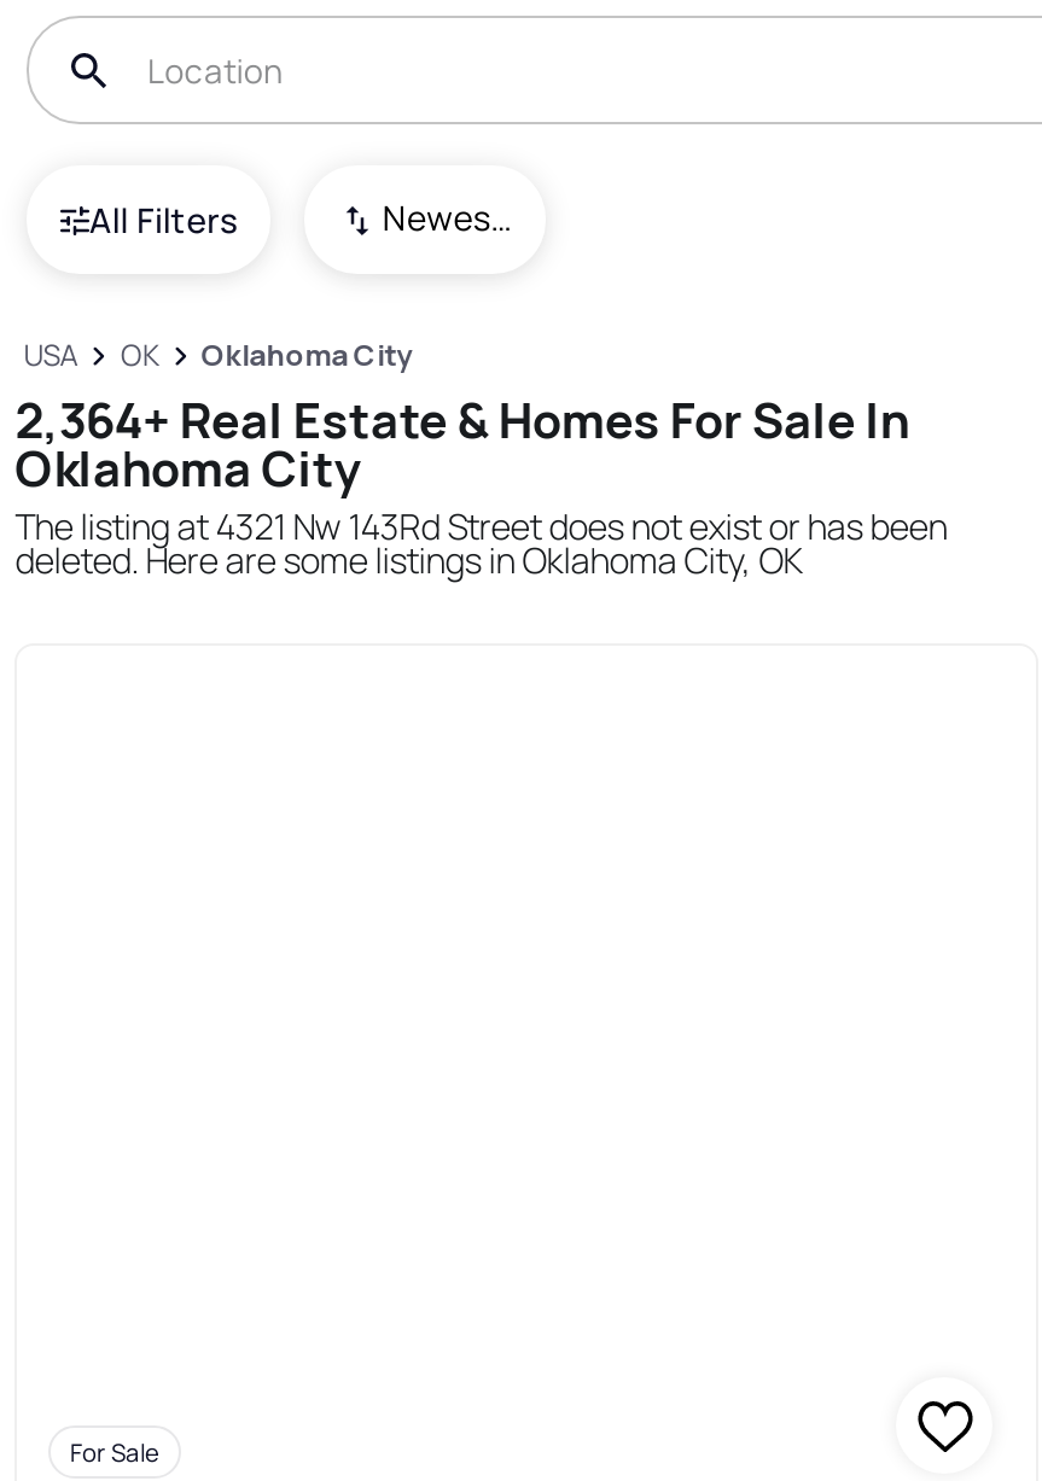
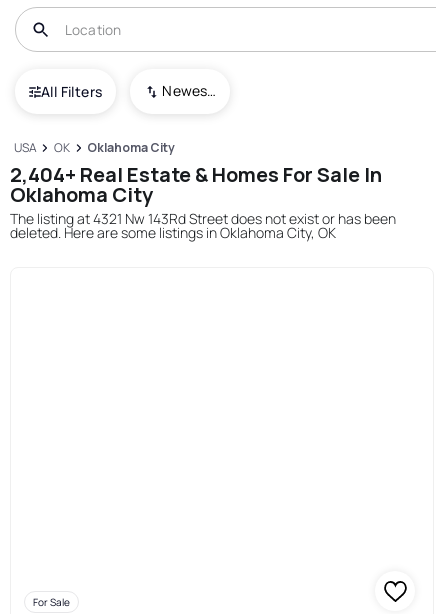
- 2,364+ Real Estate & Homes For Sale In
+ 2,404+ Real Estate & Homes For Sale In
